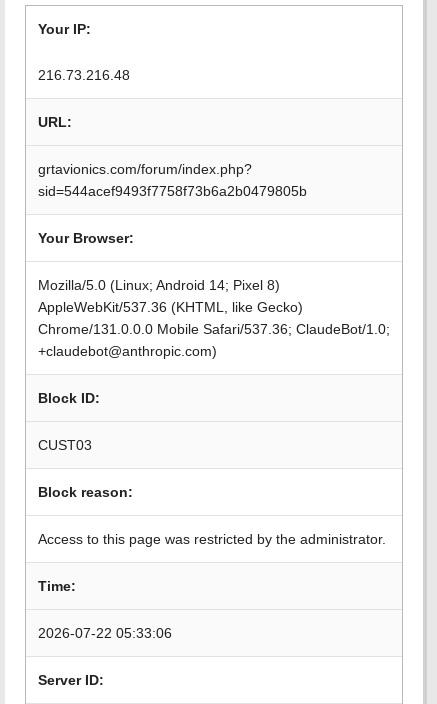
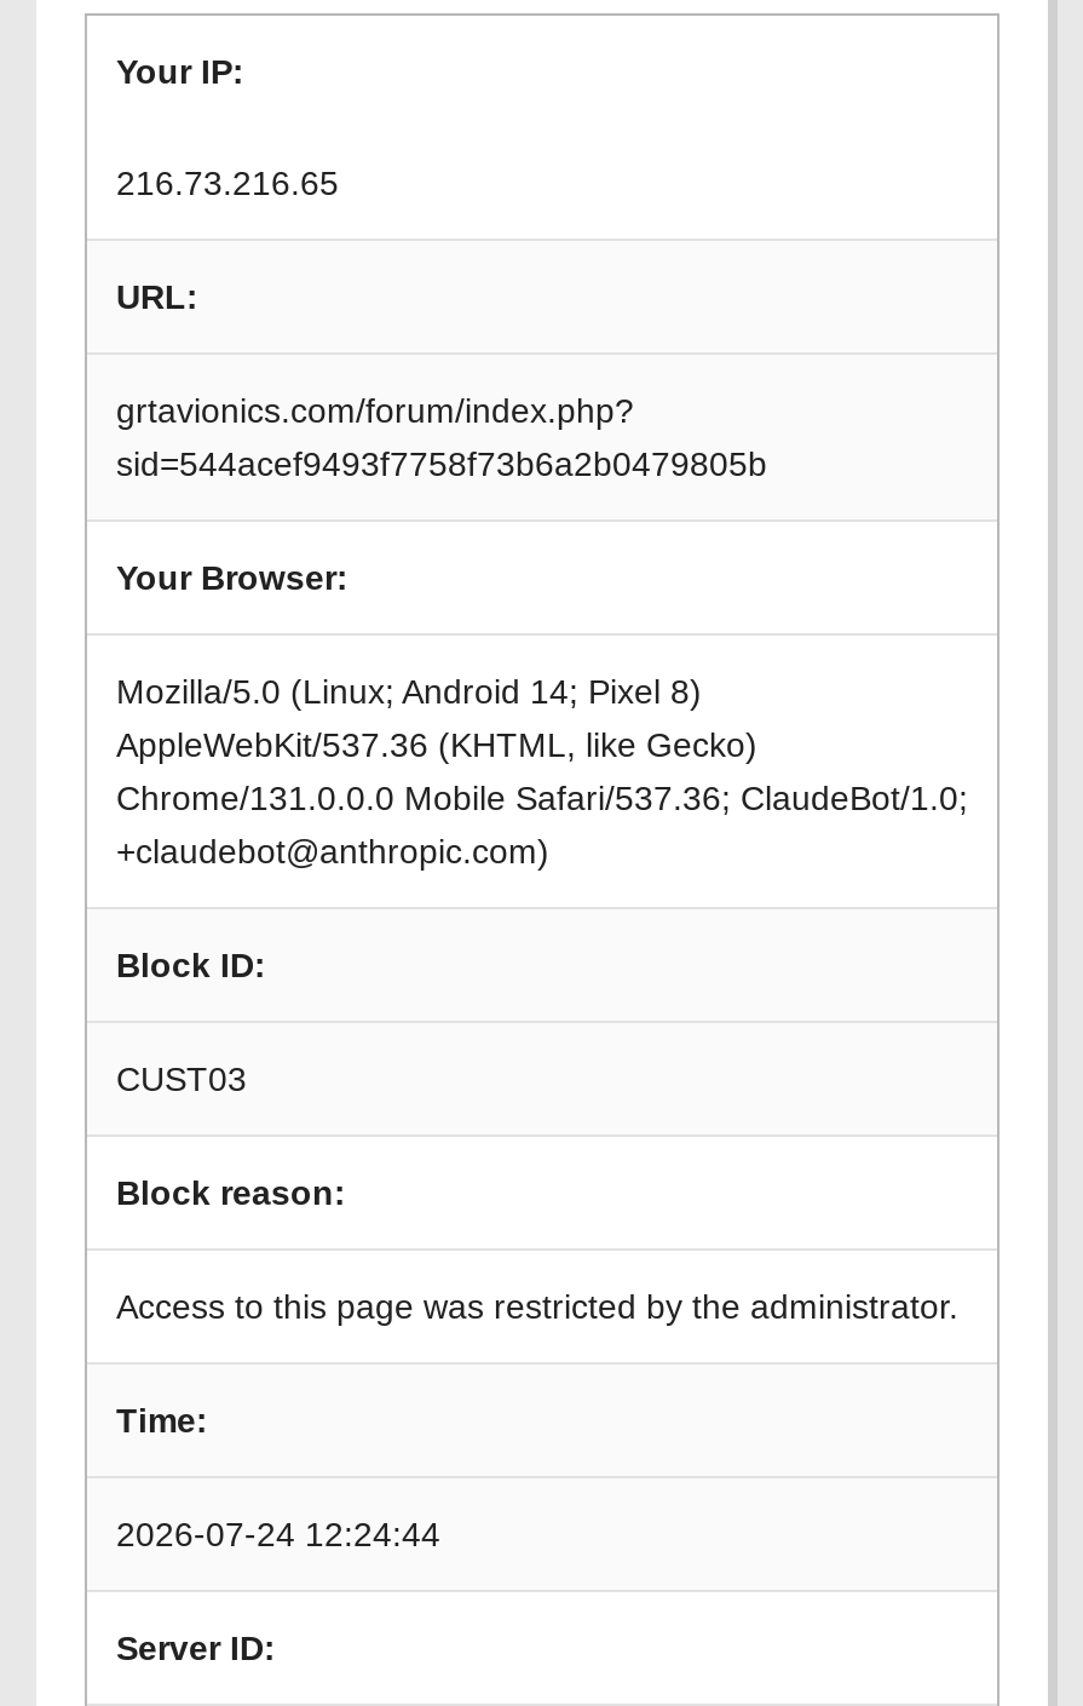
- 216.73.216.48
+ 216.73.216.65

- 2026-07-22 05:33:06
+ 2026-07-24 12:24:44
